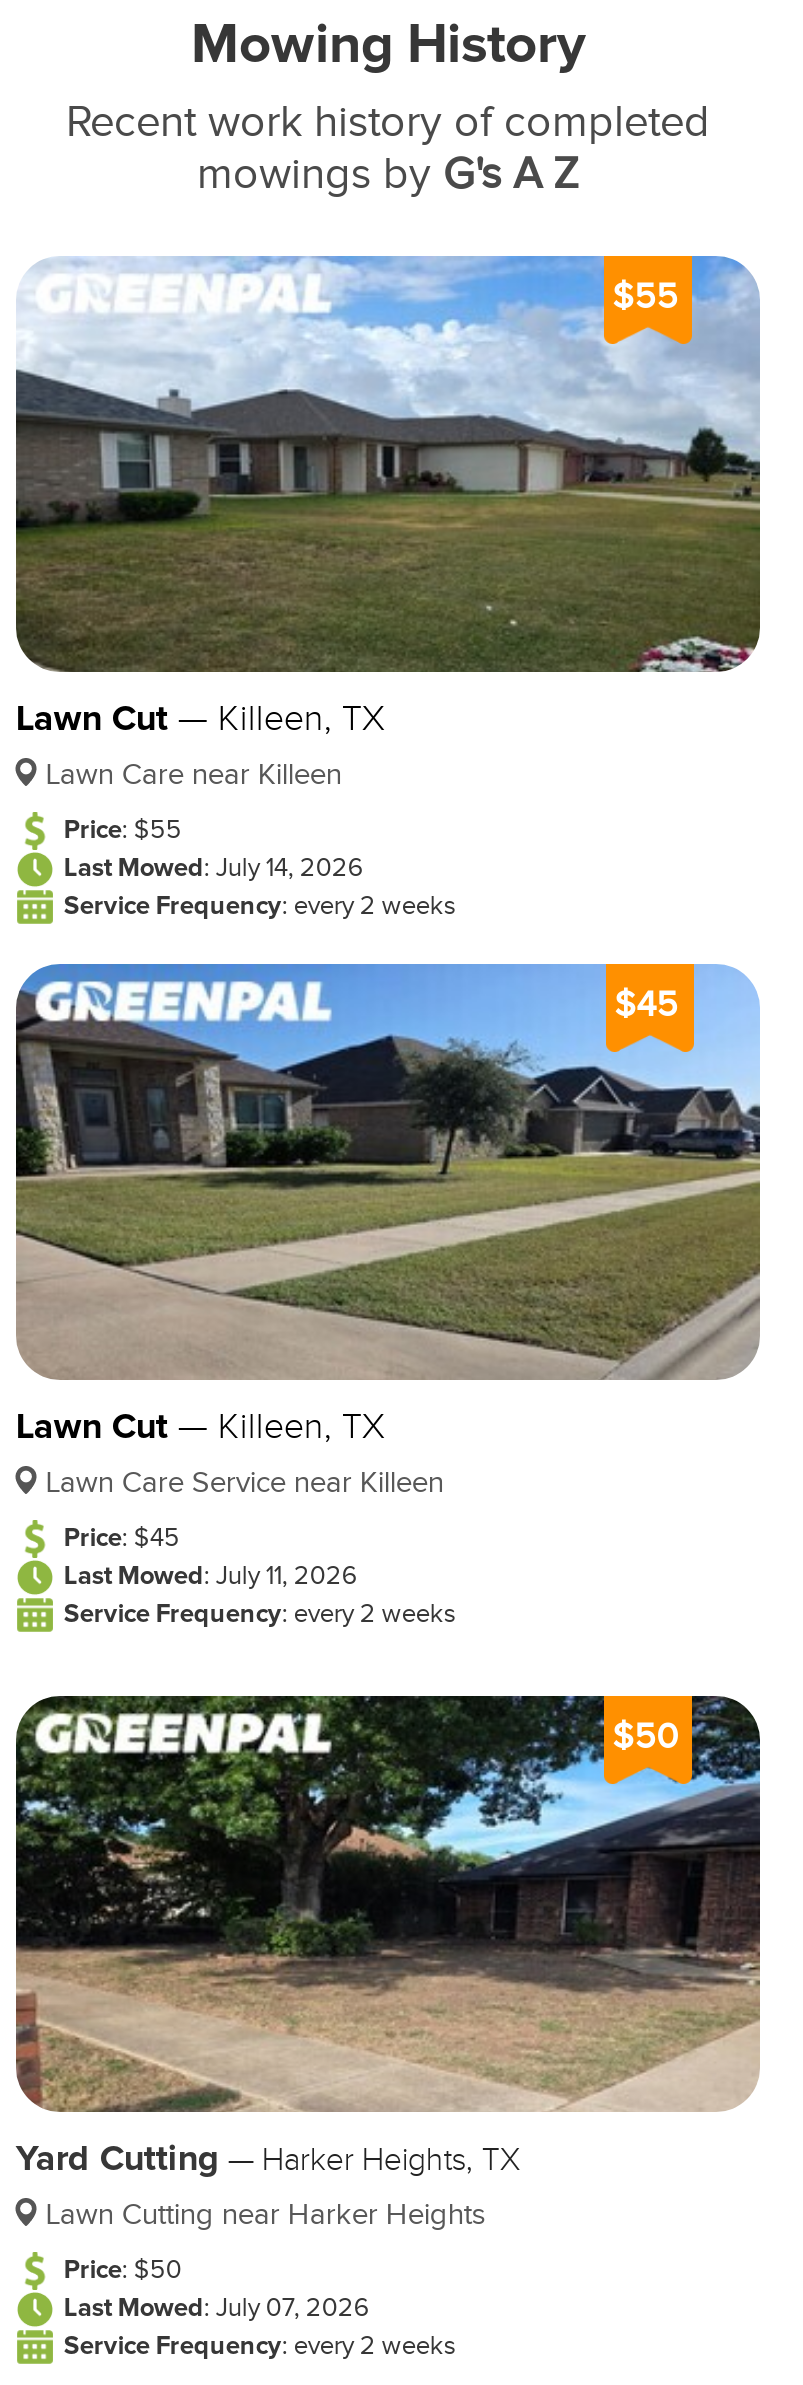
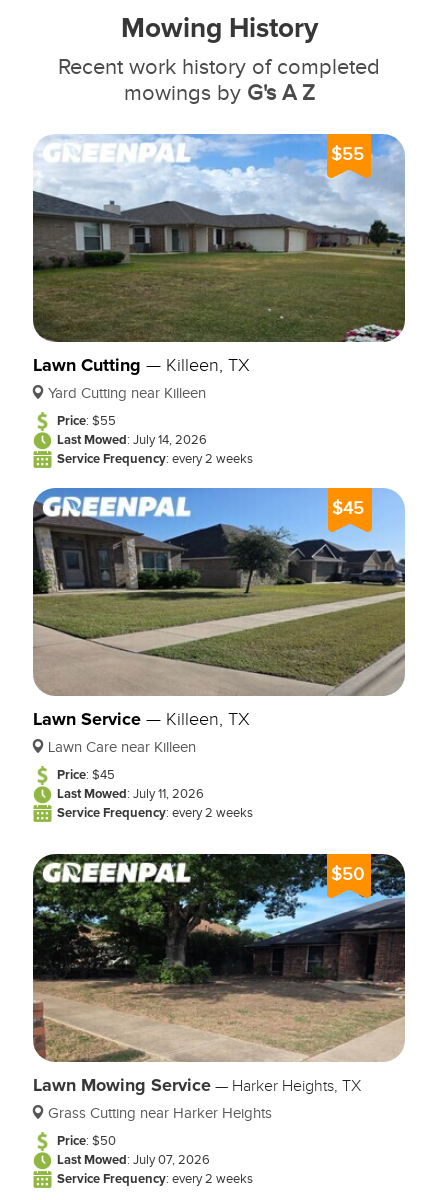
+ Yard Cutting near Killeen

- Lawn Cut — Killeen, TX
+ Lawn Cutting — Killeen, TX

moved down: Lawn Care near Killeen

- Lawn Cut — Killeen, TX
- Lawn Care Service near Killeen
+ Lawn Service — Killeen, TX

- Yard Cutting — Harker Heights, TX
- Lawn Cutting near Harker Heights
+ Lawn Mowing Service — Harker Heights, TX
+ Grass Cutting near Harker Heights
